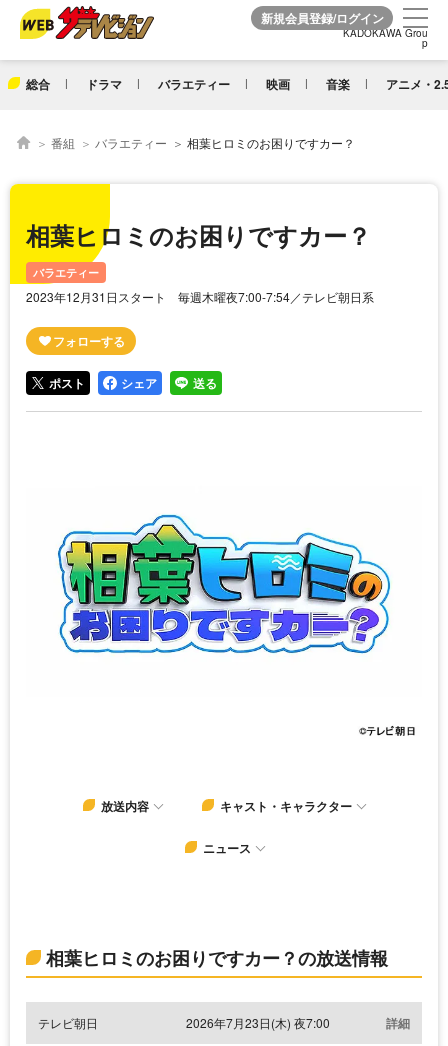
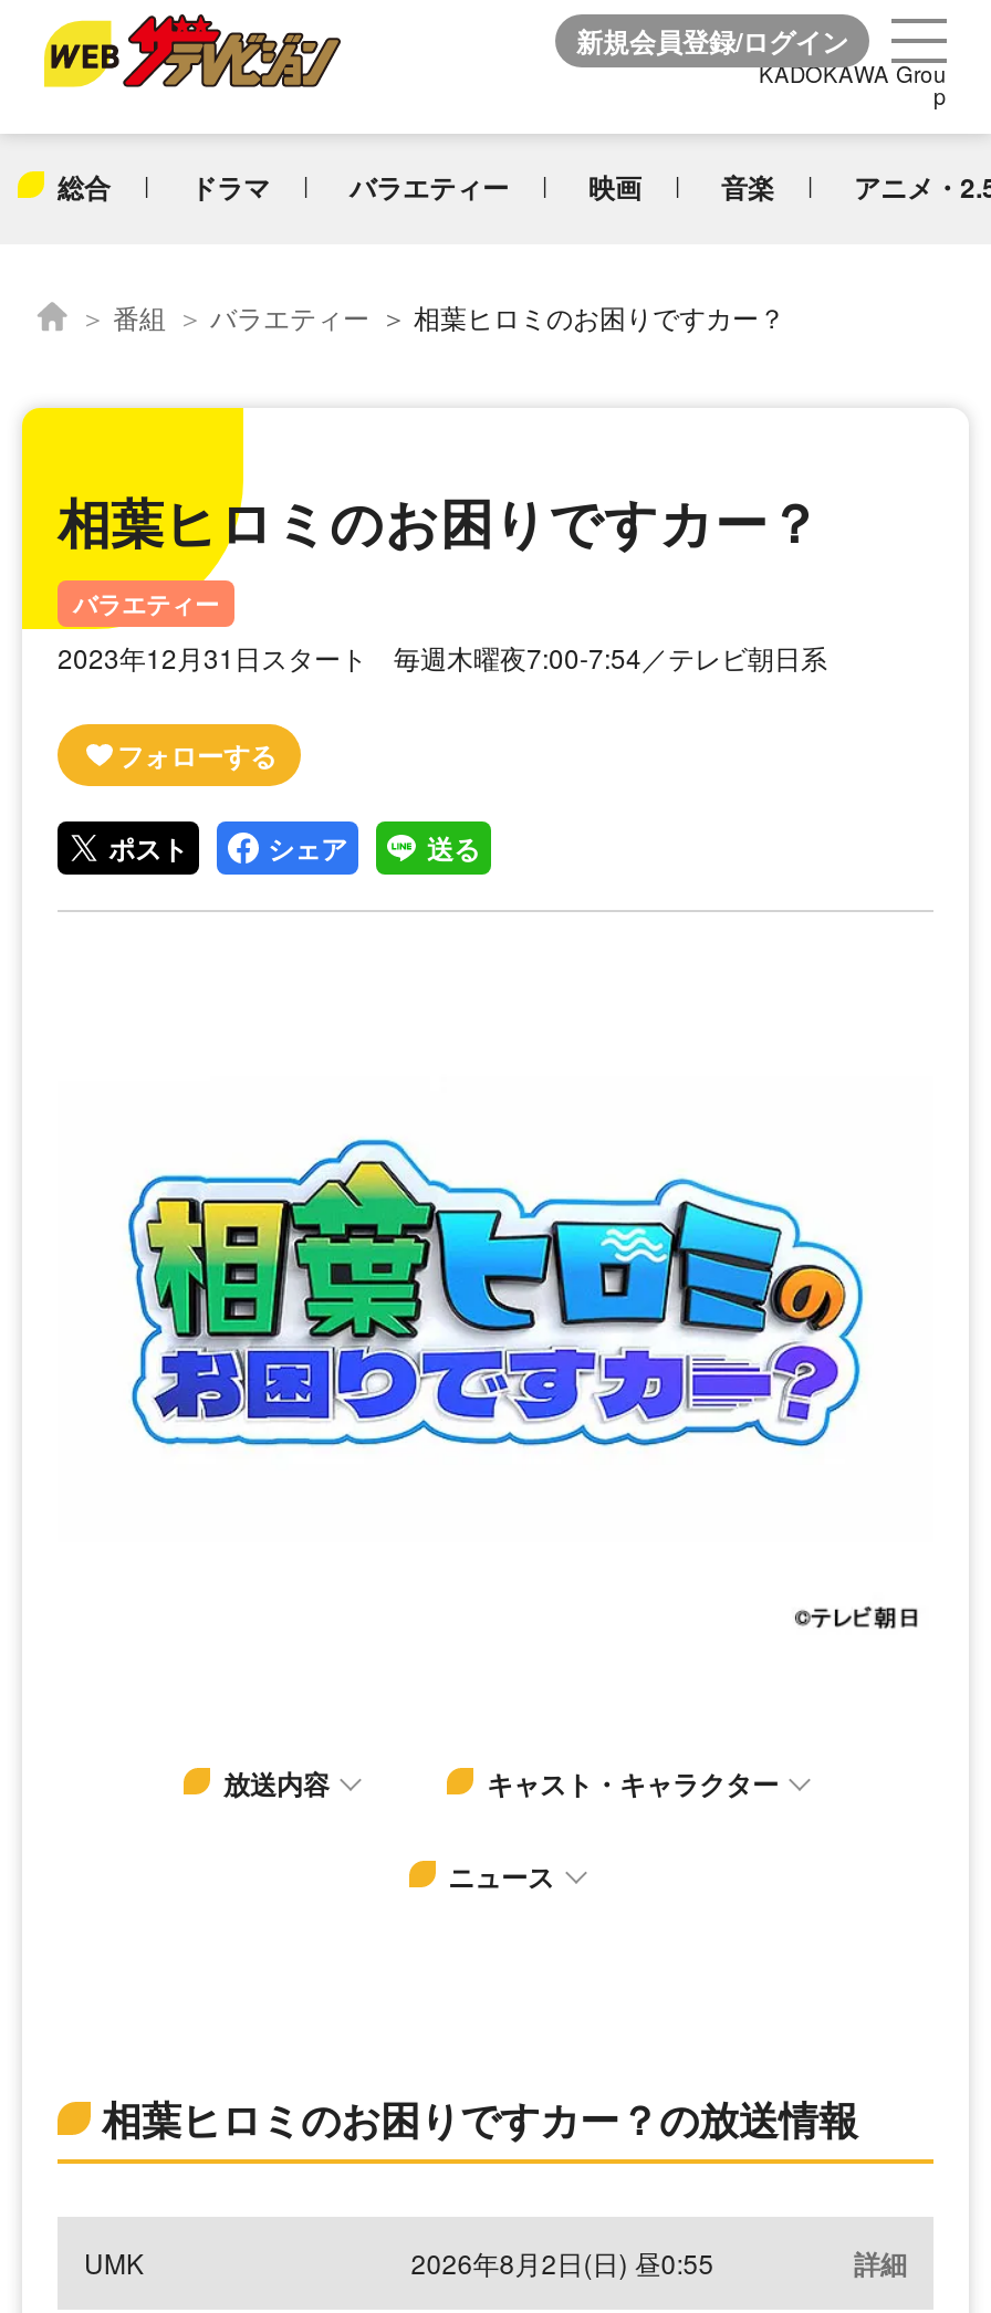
- テレビ朝日
- 2026年7月23日(木) 夜7:00
+ UMK
+ 2026年8月2日(日) 昼0:55
